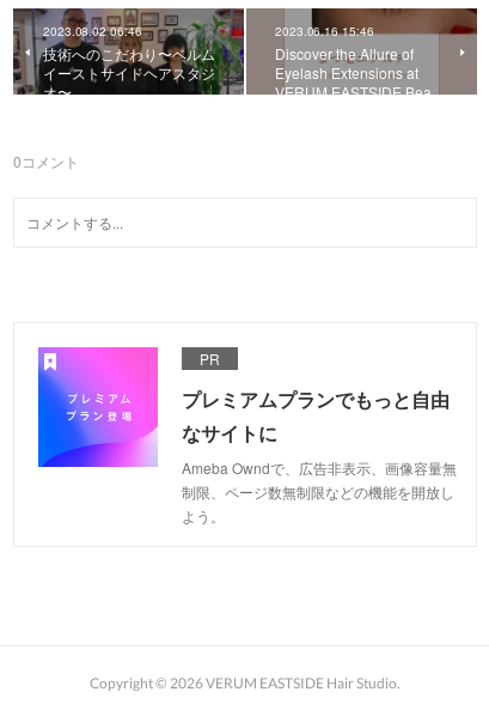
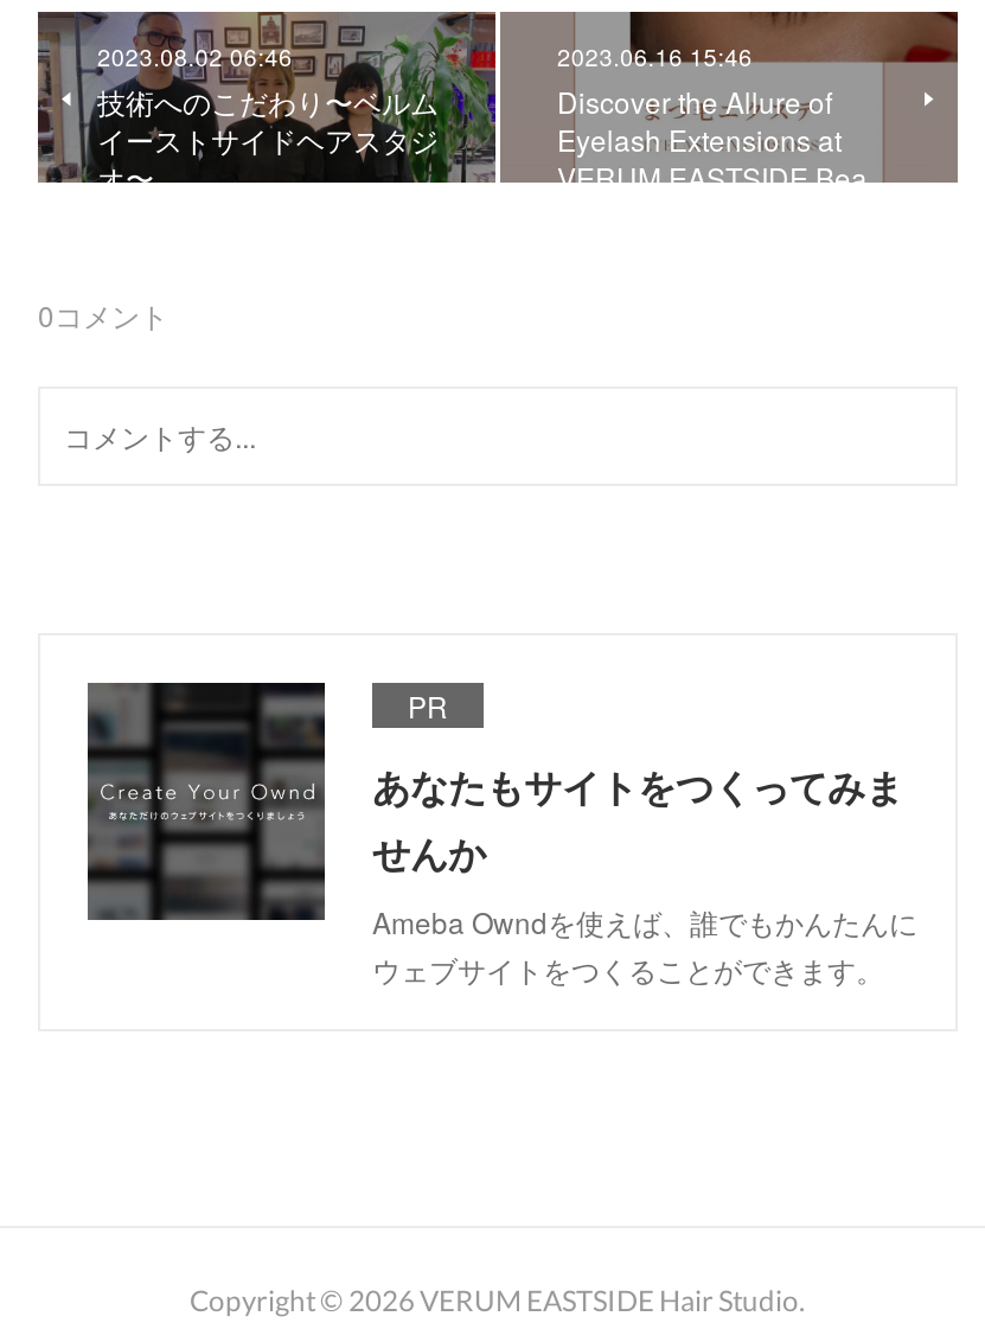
- [image]
- プレミアムプランでもっと自由
- なサイトに
- Ameba Owndで、広告非表示、画像容量無
- 制限、ページ数無制限などの機能を開放し
- よう。
+ [image]
+ あなたもサイトをつくってみま
+ せんか
+ Ameba Owndを使えば、誰でもかんたんに
+ ウェブサイトをつくることができます。
